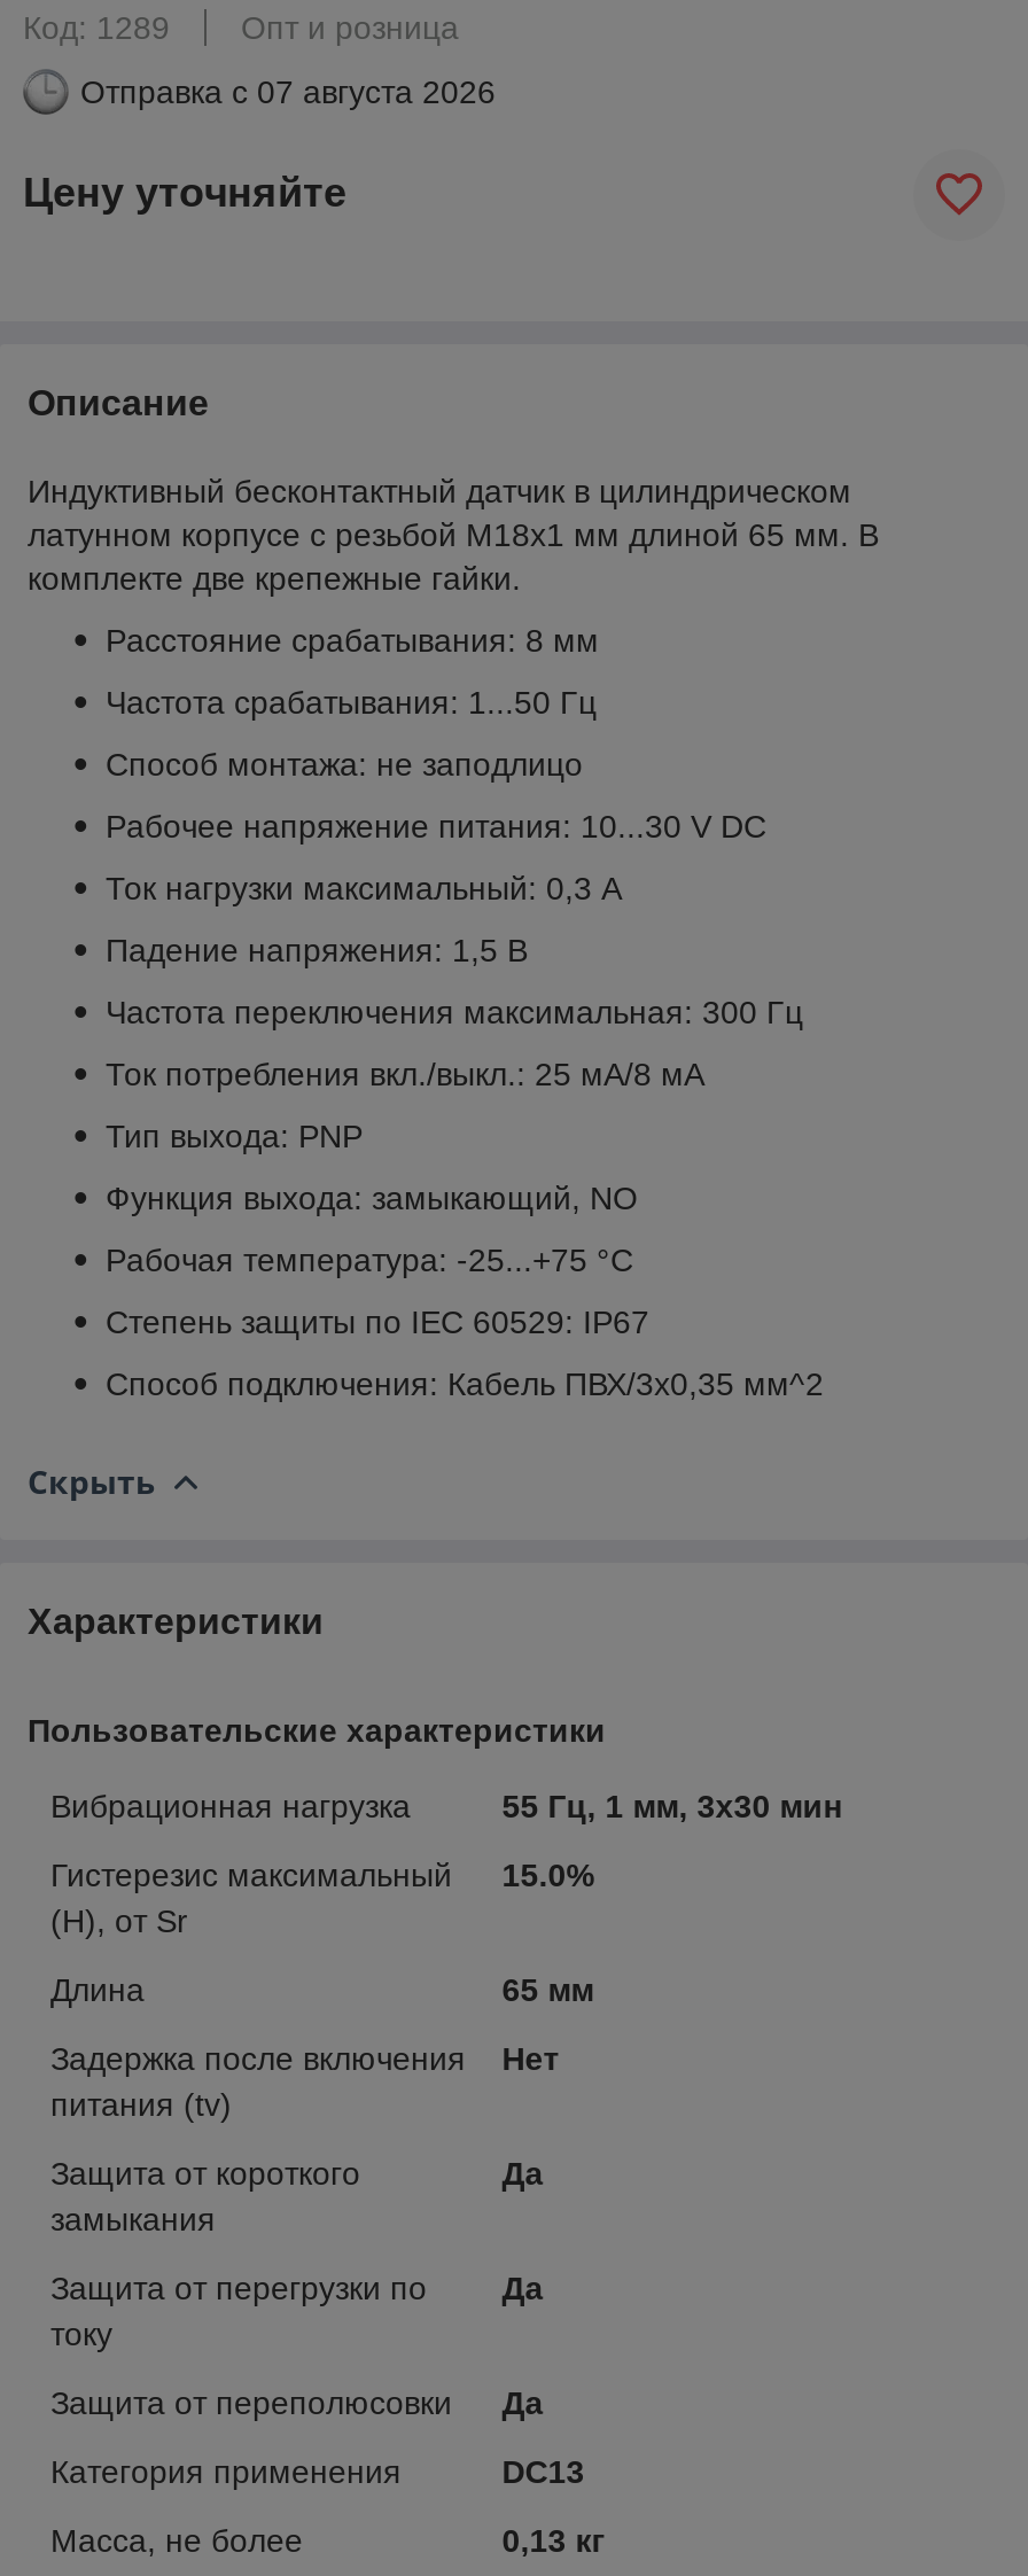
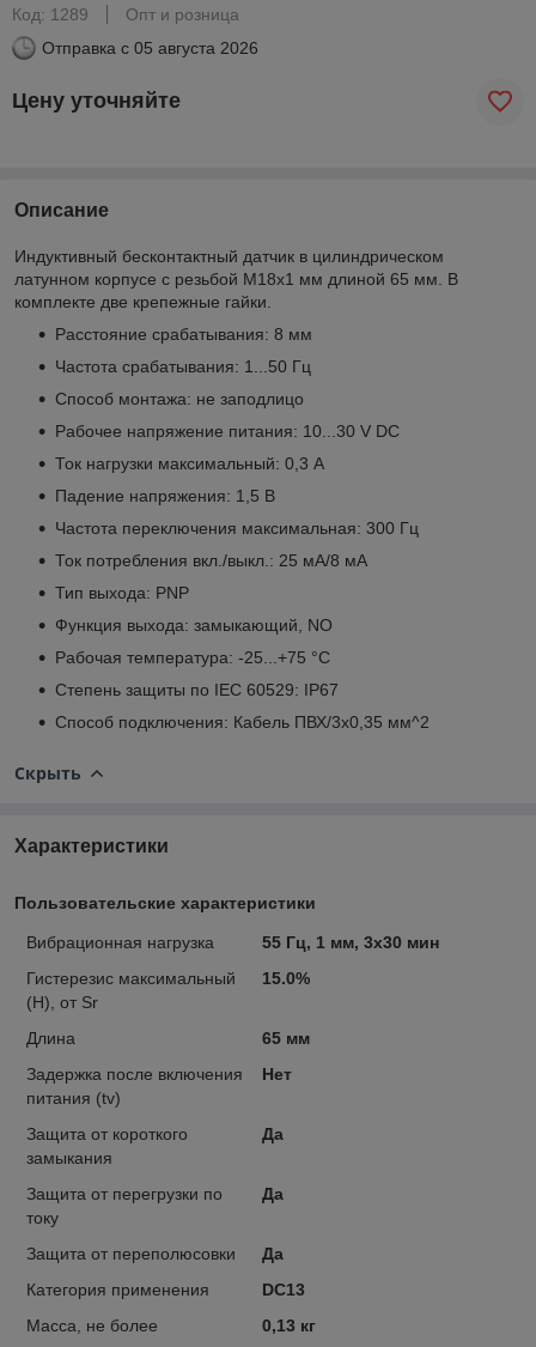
- Отправка с 07 августа 2026
+ Отправка с 05 августа 2026
